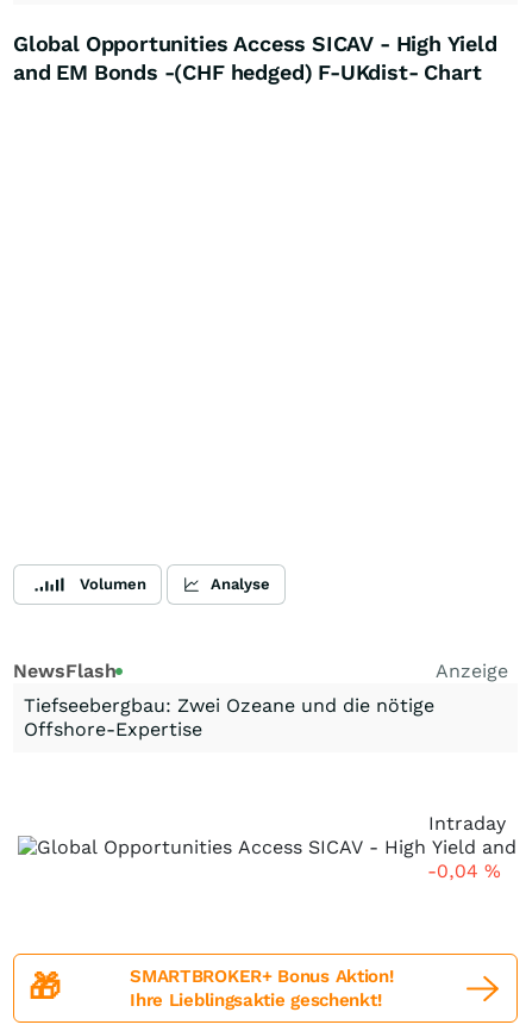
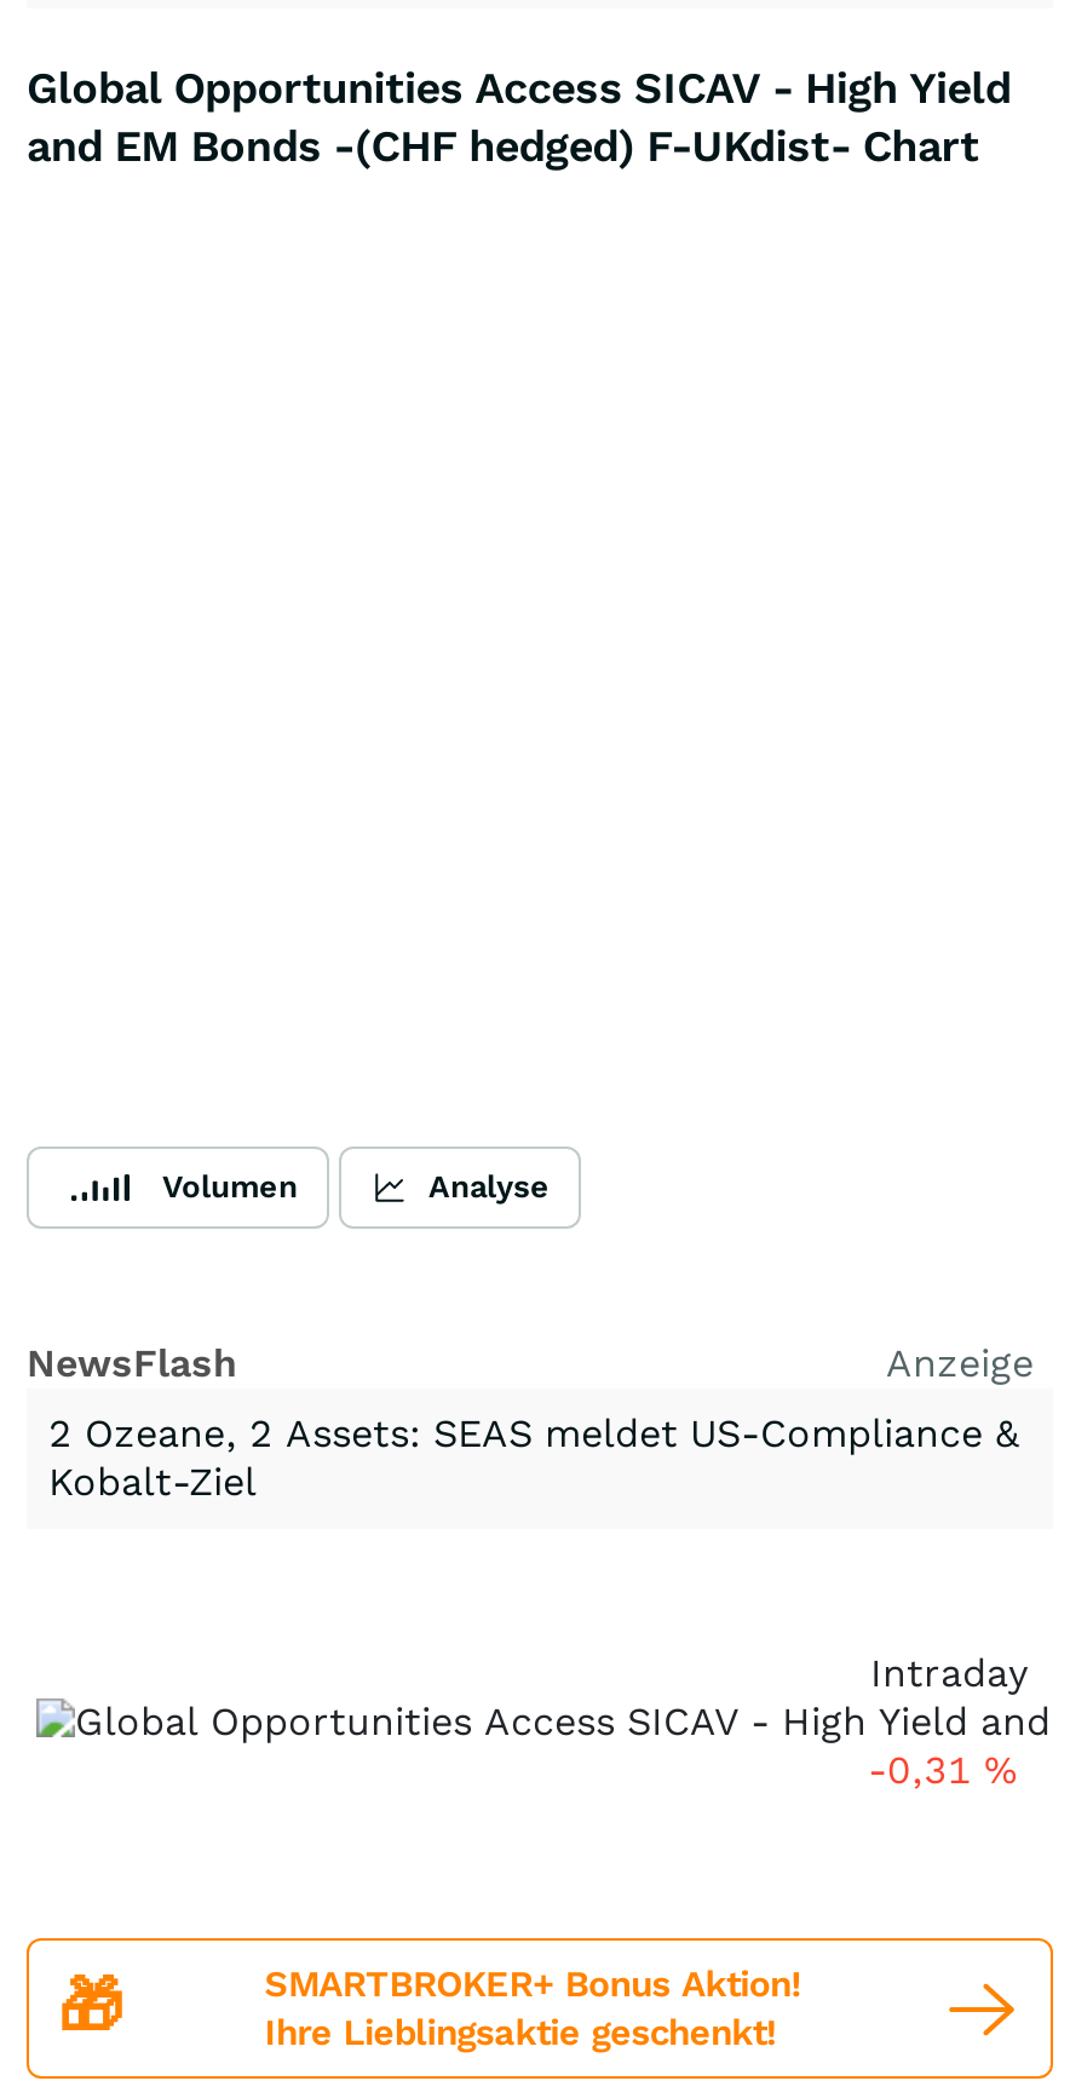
- Tiefseebergbau: Zwei Ozeane und die nötige
- Offshore-Expertise
+ 2 Ozeane, 2 Assets: SEAS meldet US-Compliance &
+ Kobalt-Ziel

- -0,04%
+ -0,31%
